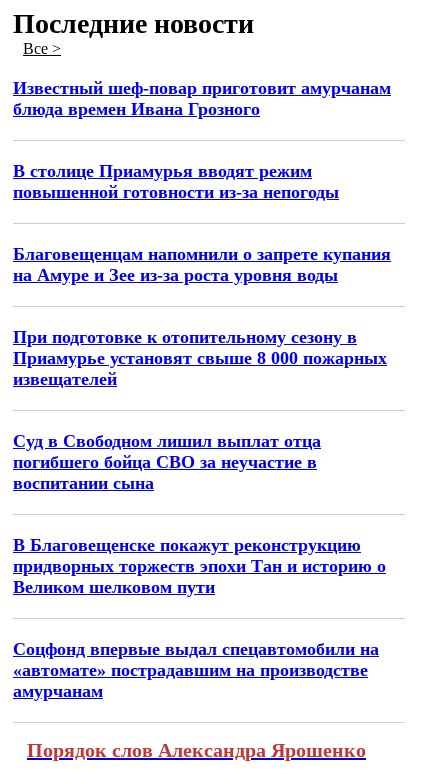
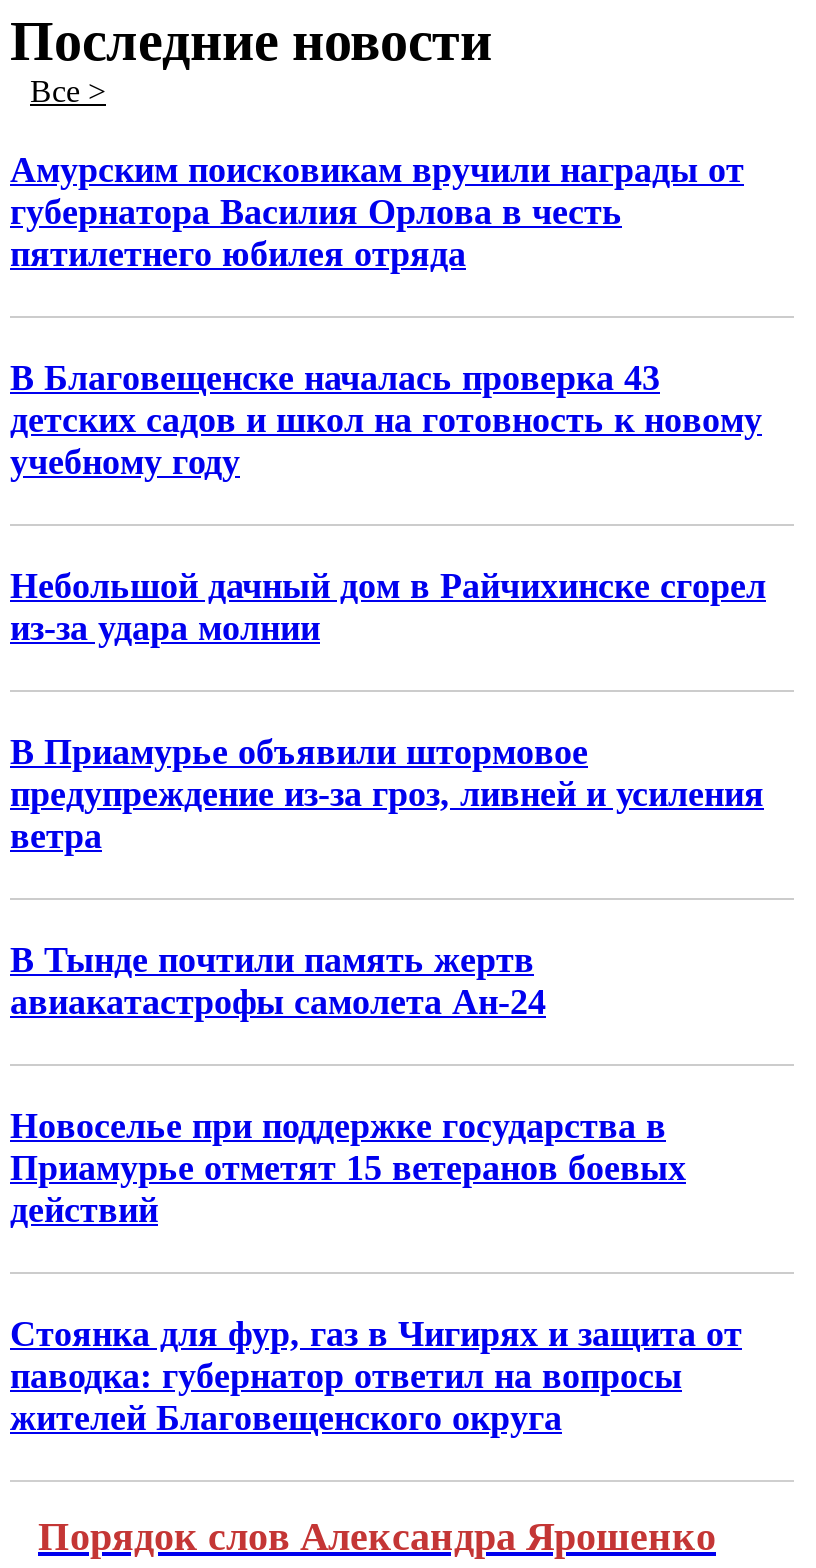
- Известный шеф-повар приготовит амурчанам
- блюда времен Ивана Грозного
+ Амурским поисковикам вручили награды от
+ губернатора Василия Орлова в честь
+ пятилетнего юбилея отряда

- В столице Приамурья вводят режим
- повышенной готовности из-за непогоды
+ В Благовещенске началась проверка 43
+ детских садов и школ на готовность к новому
+ учебному году

- Благовещенцам напомнили о запрете купания
- на Амуре и Зее из-за роста уровня воды
+ Небольшой дачный дом в Райчихинске сгорел
+ из-за удара молнии

- При подготовке к отопительному сезону в
- Приамурье установят свыше 8 000 пожарных
- извещателей
+ В Приамурье объявили штормовое
+ предупреждение из-за гроз, ливней и усиления
+ ветра

- Суд в Свободном лишил выплат отца
- погибшего бойца СВО за неучастие в
- воспитании сына
+ В Тынде почтили память жертв
+ авиакатастрофы самолета Ан-24

- В Благовещенске покажут реконструкцию
- придворных торжеств эпохи Тан и историю о
- Великом шелковом пути
+ Новоселье при поддержке государства в
+ Приамурье отметят 15 ветеранов боевых
+ действий

- Соцфонд впервые выдал спецавтомобили на
- «автомате» пострадавшим на производстве
- амурчанам
+ Стоянка для фур, газ в Чигирях и защита от
+ паводка: губернатор ответил на вопросы
+ жителей Благовещенского округа
